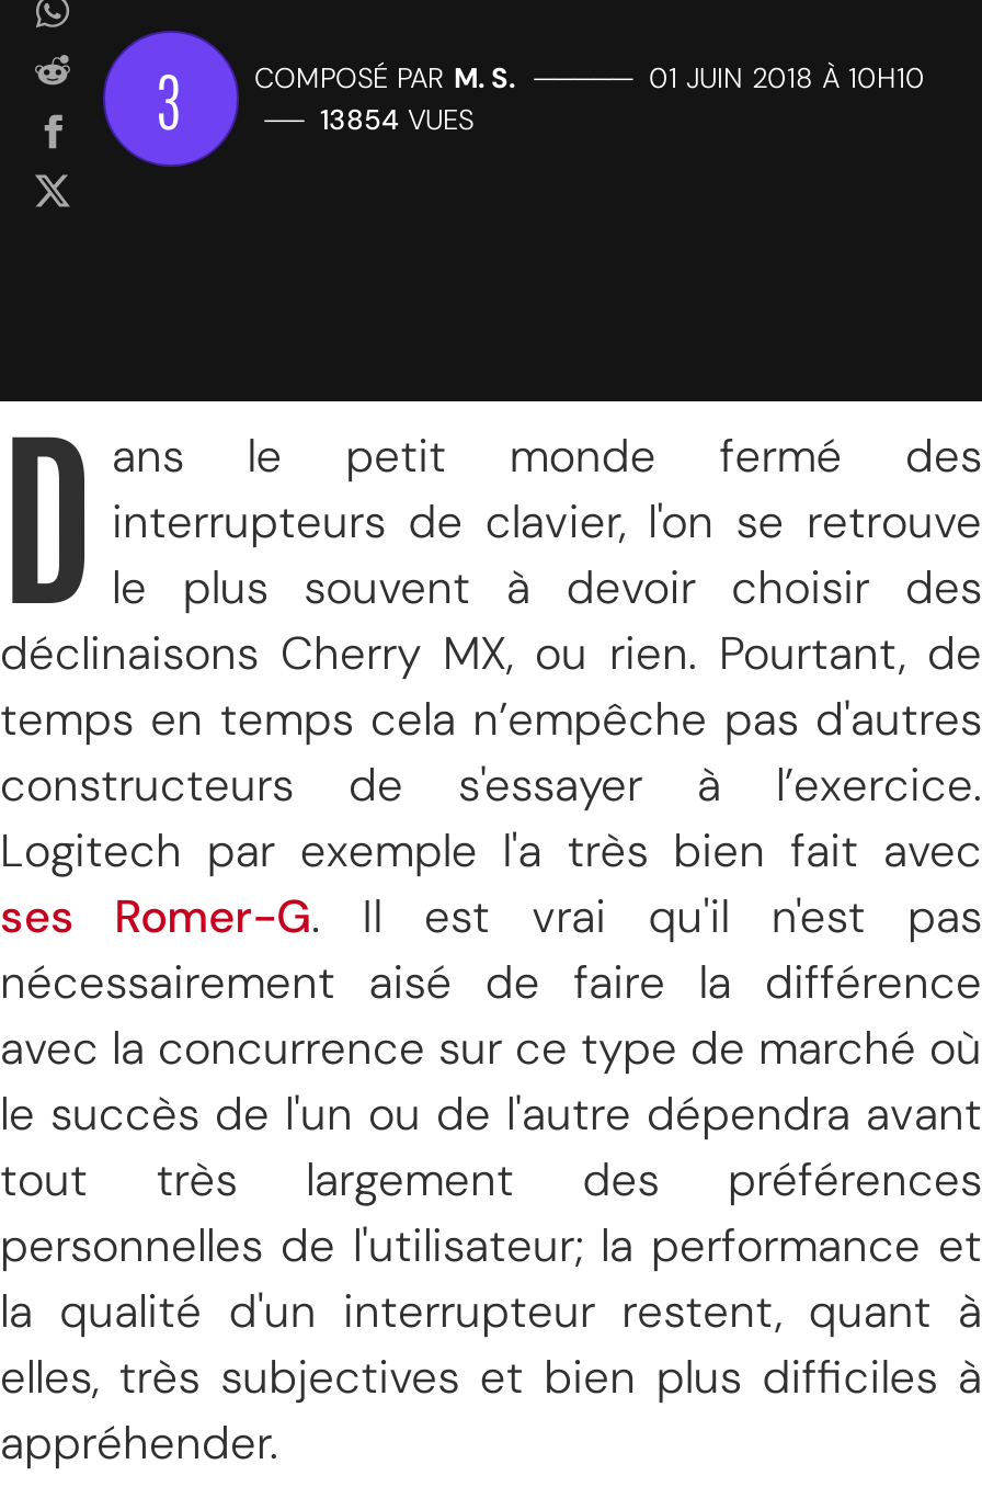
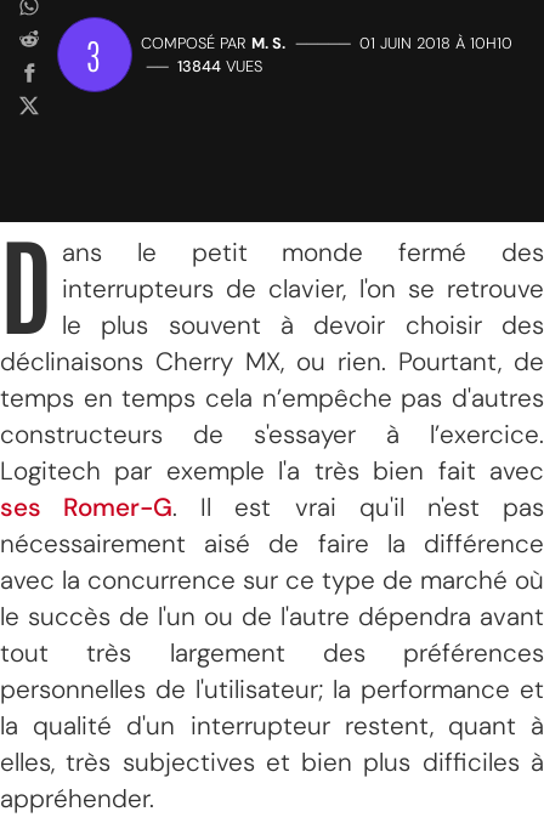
- —— 13854 VUES
+ —— 13844 VUES
